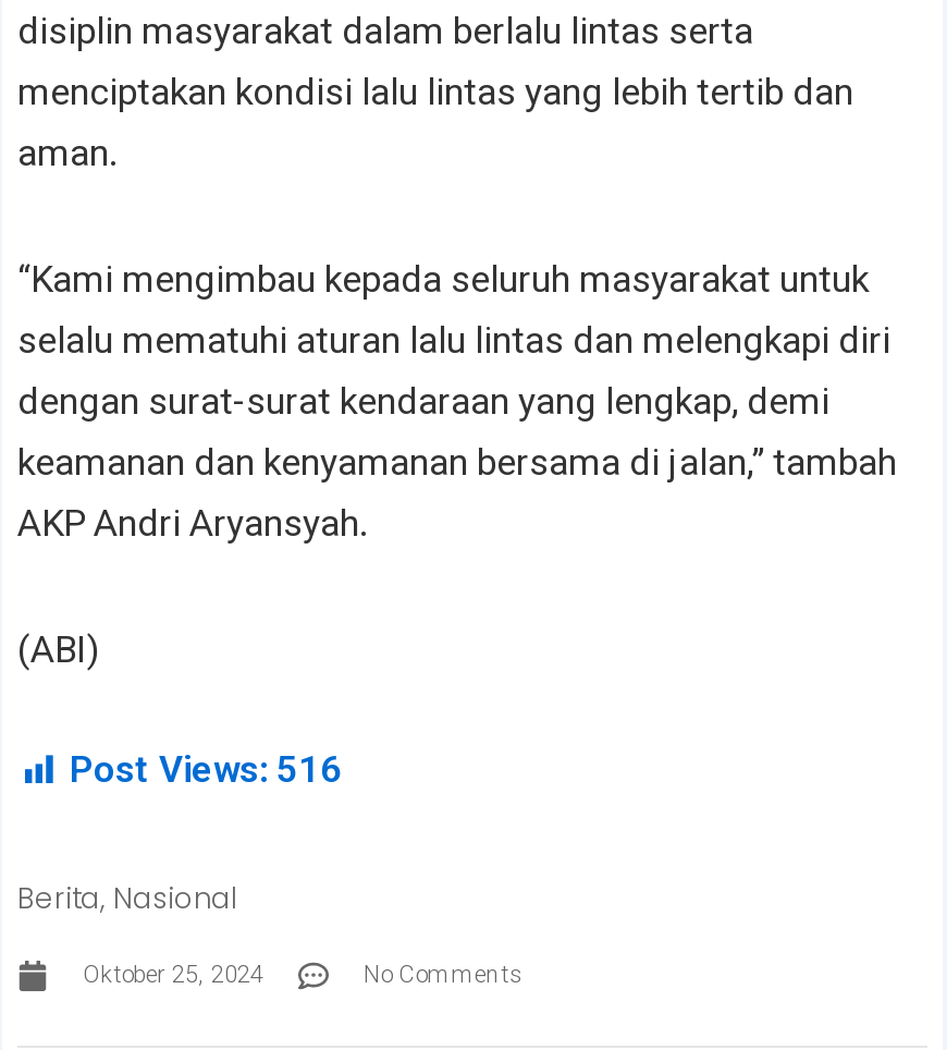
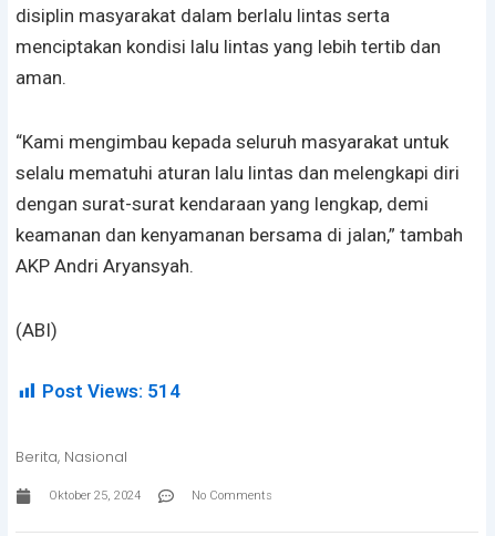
- Post Views: 516
+ Post Views: 514
